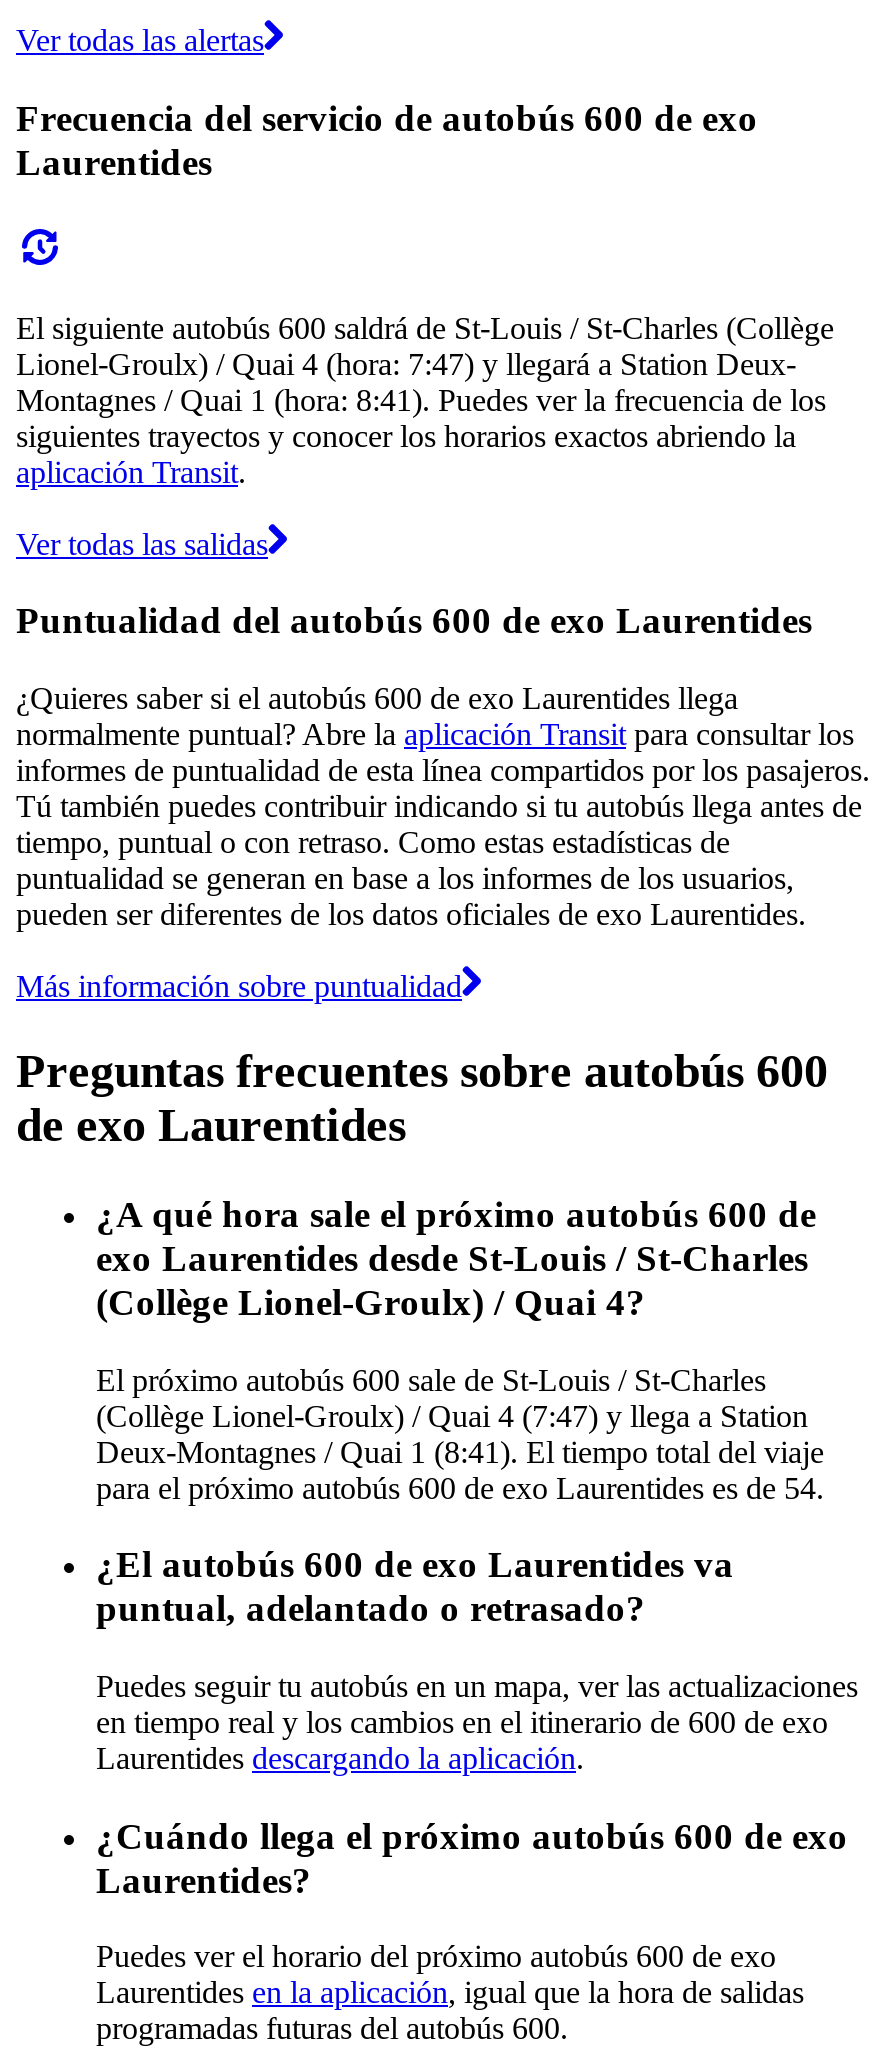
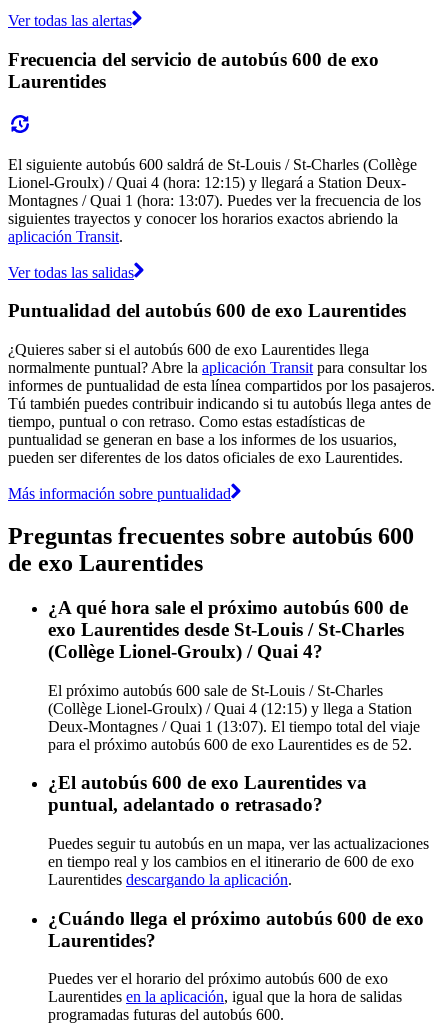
- Lionel-Groulx) / Quai 4 (hora: 7:47) y llegará a Station Deux-
+ Lionel-Groulx) / Quai 4 (hora: 12:15) y llegará a Station Deux-

- Montagnes / Quai 1 (hora: 8:41). Puedes ver la frecuencia de los
+ Montagnes / Quai 1 (hora: 13:07). Puedes ver la frecuencia de los

- (Collège Lionel-Groulx) / Quai 4 (7:47) y llega a Station
+ (Collège Lionel-Groulx) / Quai 4 (12:15) y llega a Station

- Deux-Montagnes / Quai 1 (8:41). El tiempo total del viaje
+ Deux-Montagnes / Quai 1 (13:07). El tiempo total del viaje

- para el próximo autobús 600 de exo Laurentides es de 54.
+ para el próximo autobús 600 de exo Laurentides es de 52.
